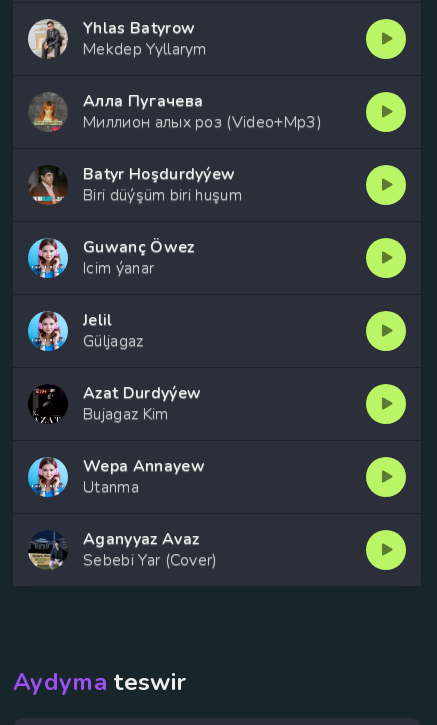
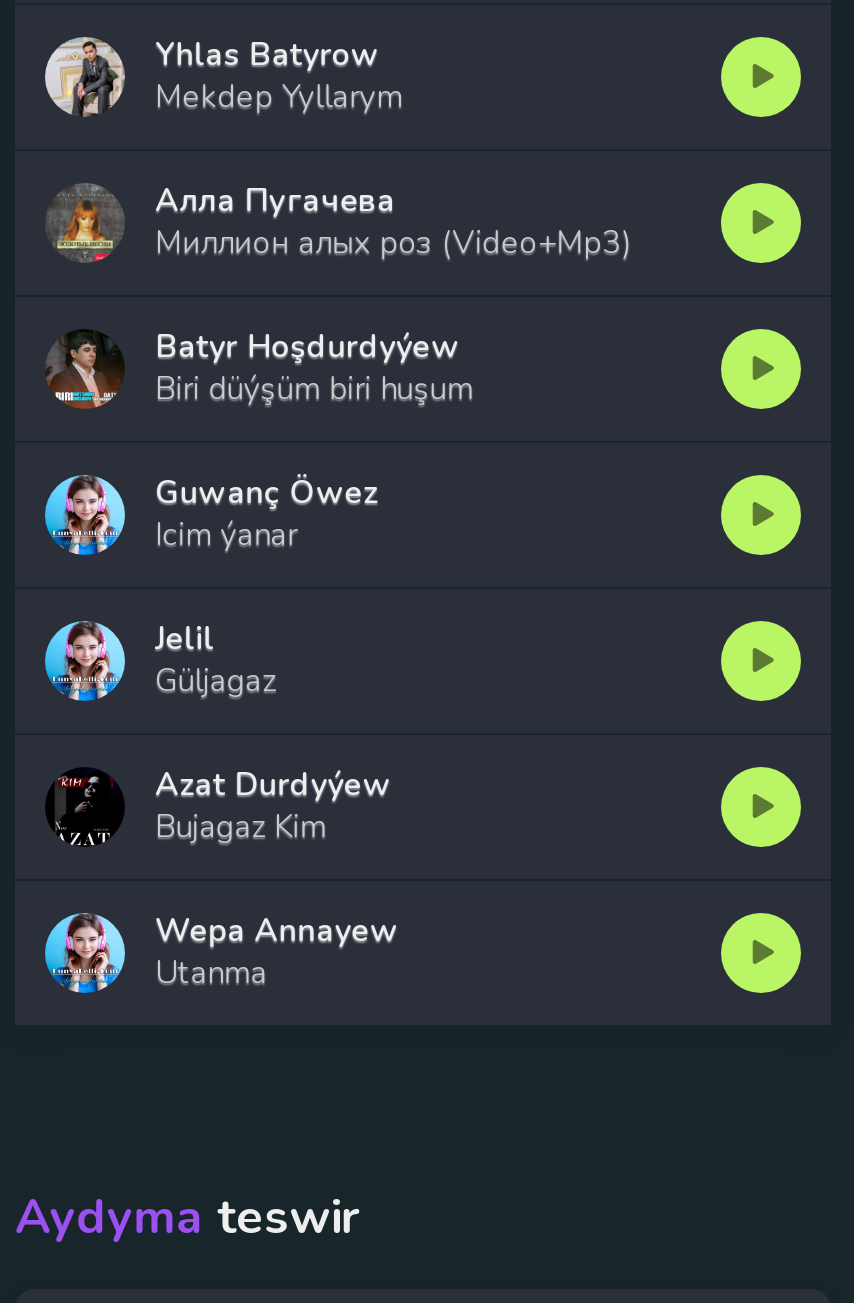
- [image]
- Aganyyaz Avaz
- Sebebi Yar (Cover)
